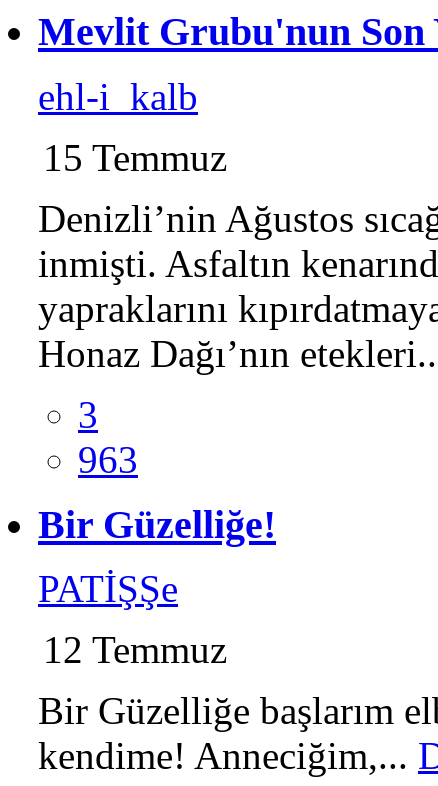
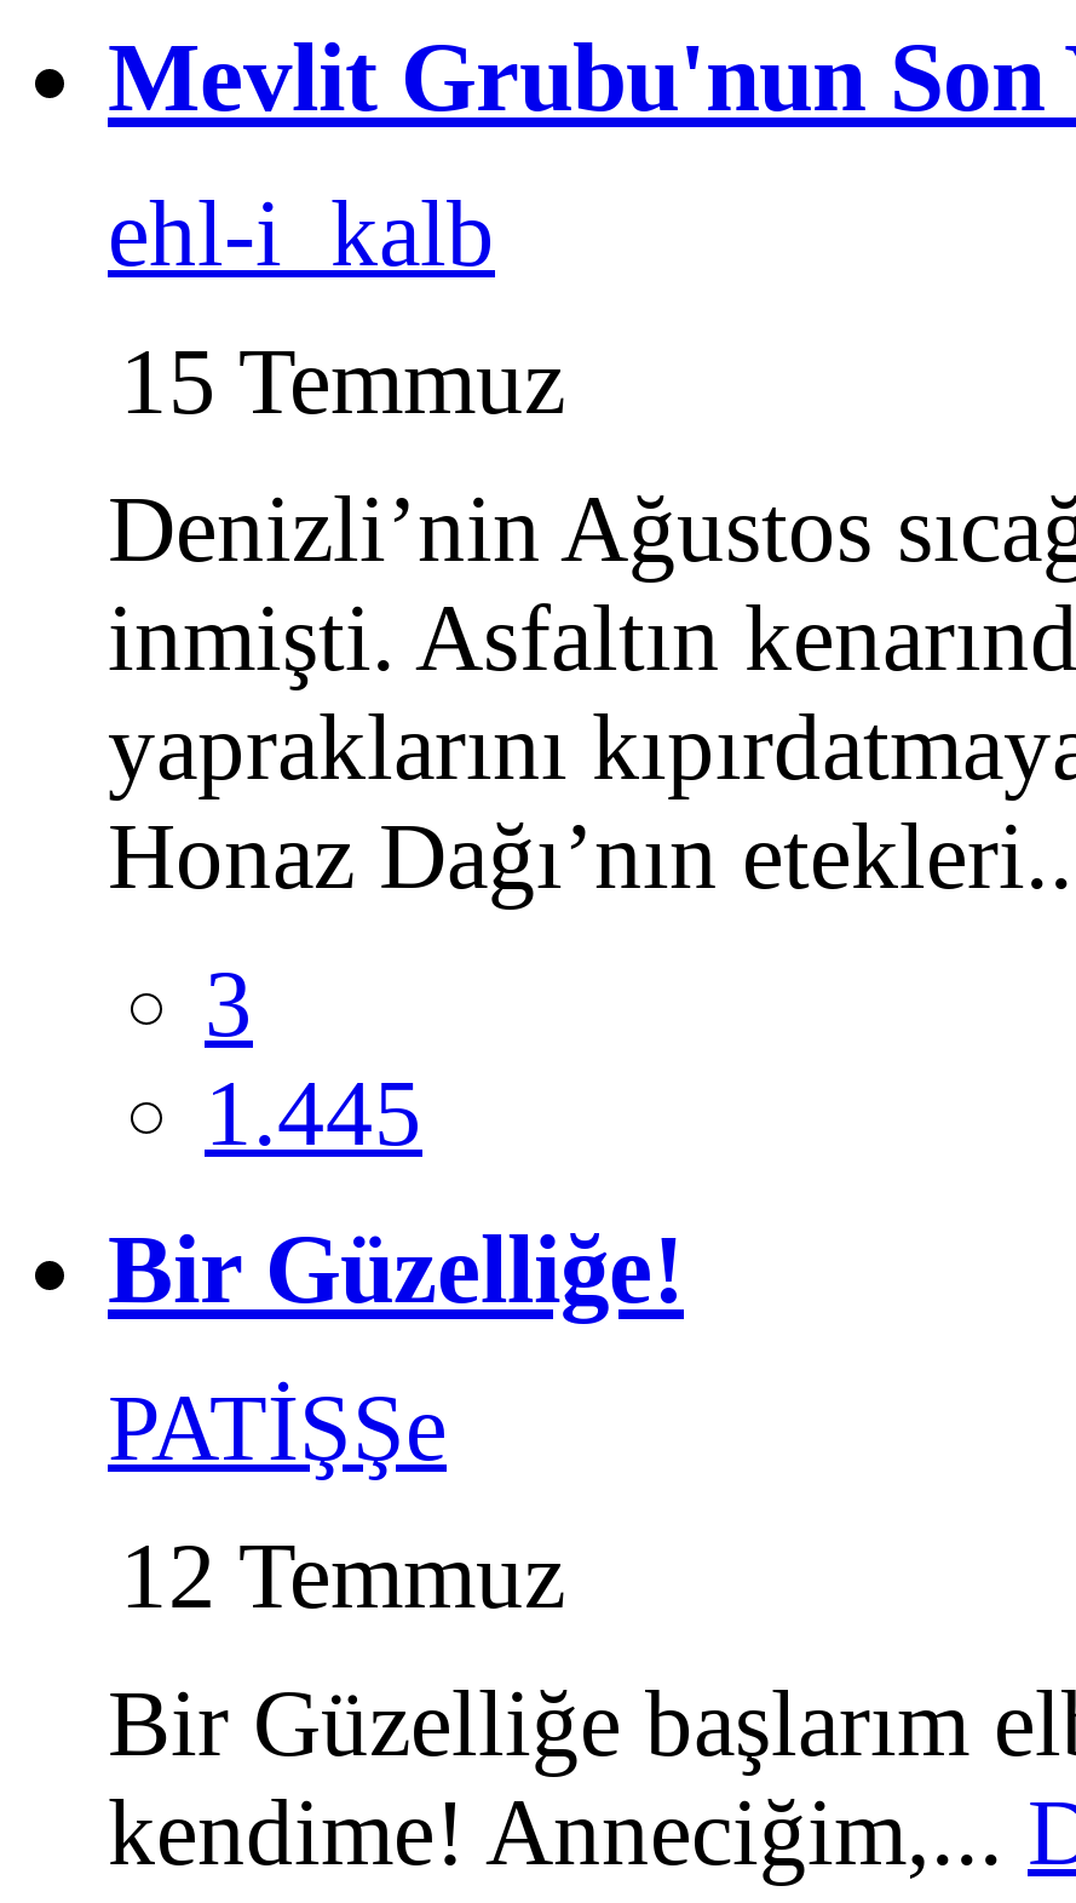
- 963
+ 1.445
